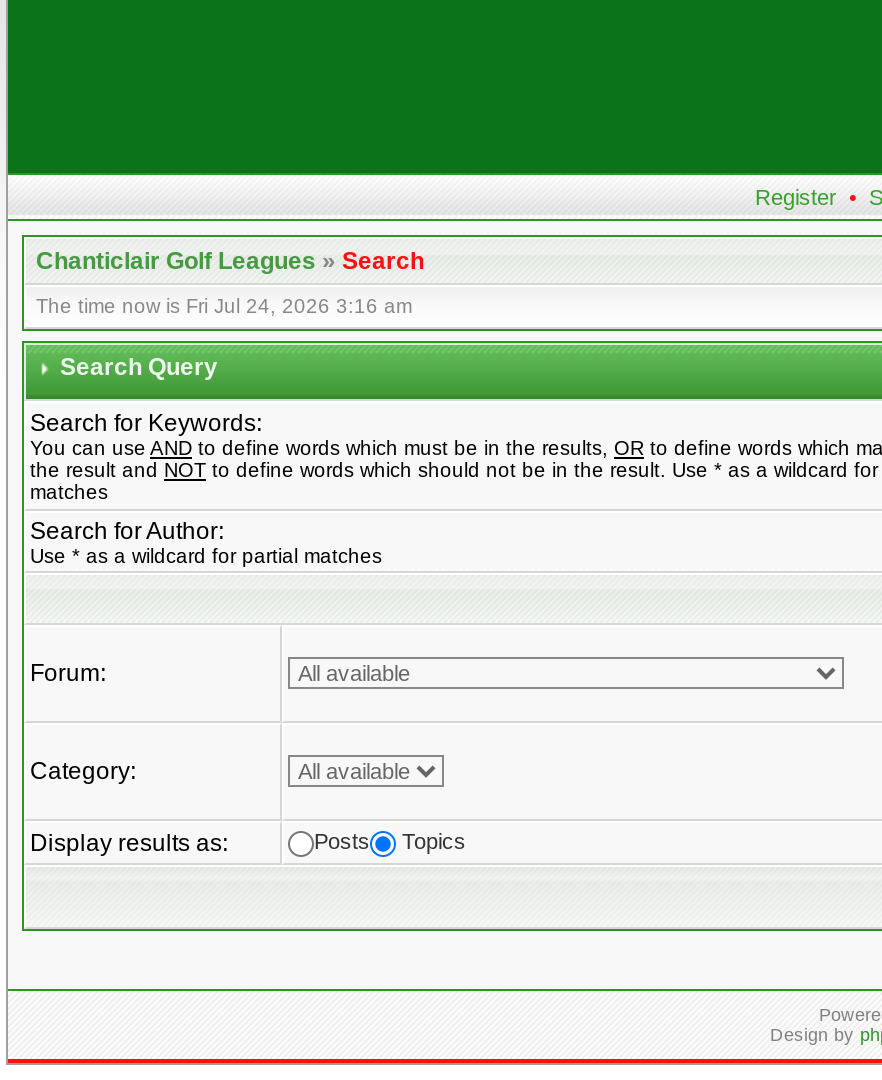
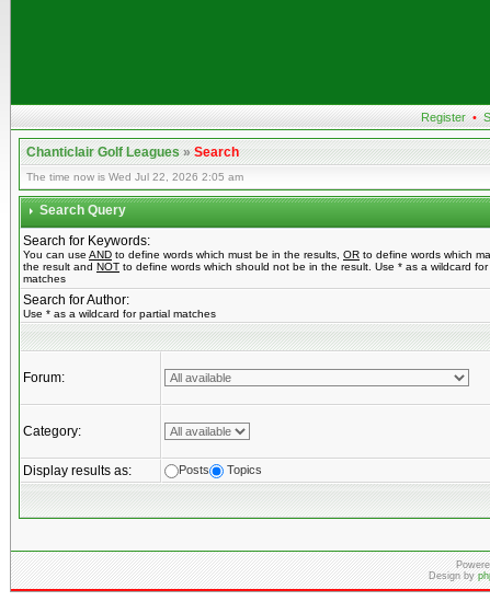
- The time now is Fri Jul 24, 2026 3:16 am
+ The time now is Wed Jul 22, 2026 2:05 am
